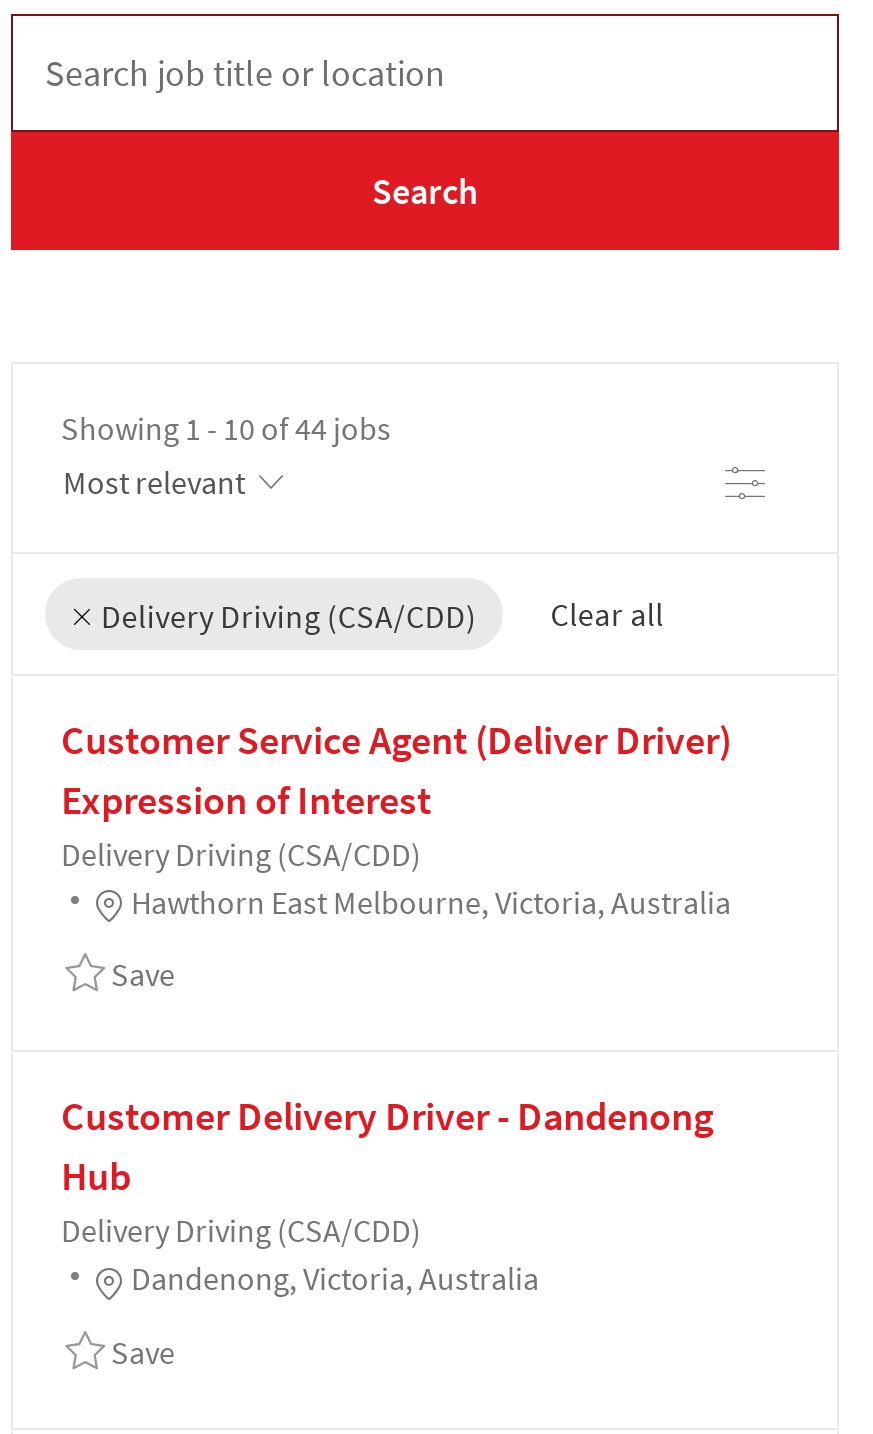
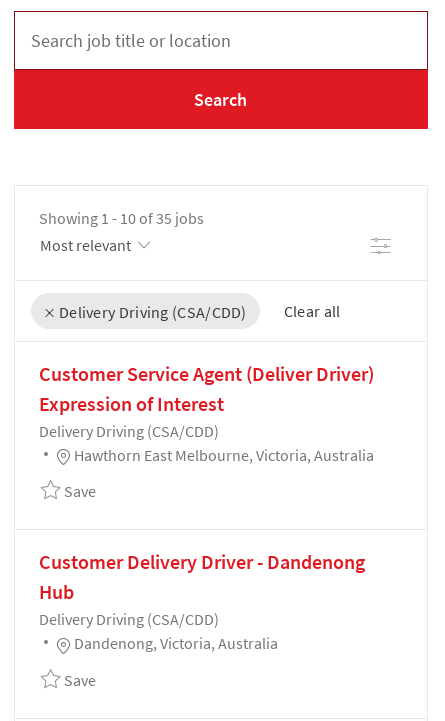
- Showing 1 - 10 of 44 jobs
+ Showing 1 - 10 of 35 jobs
